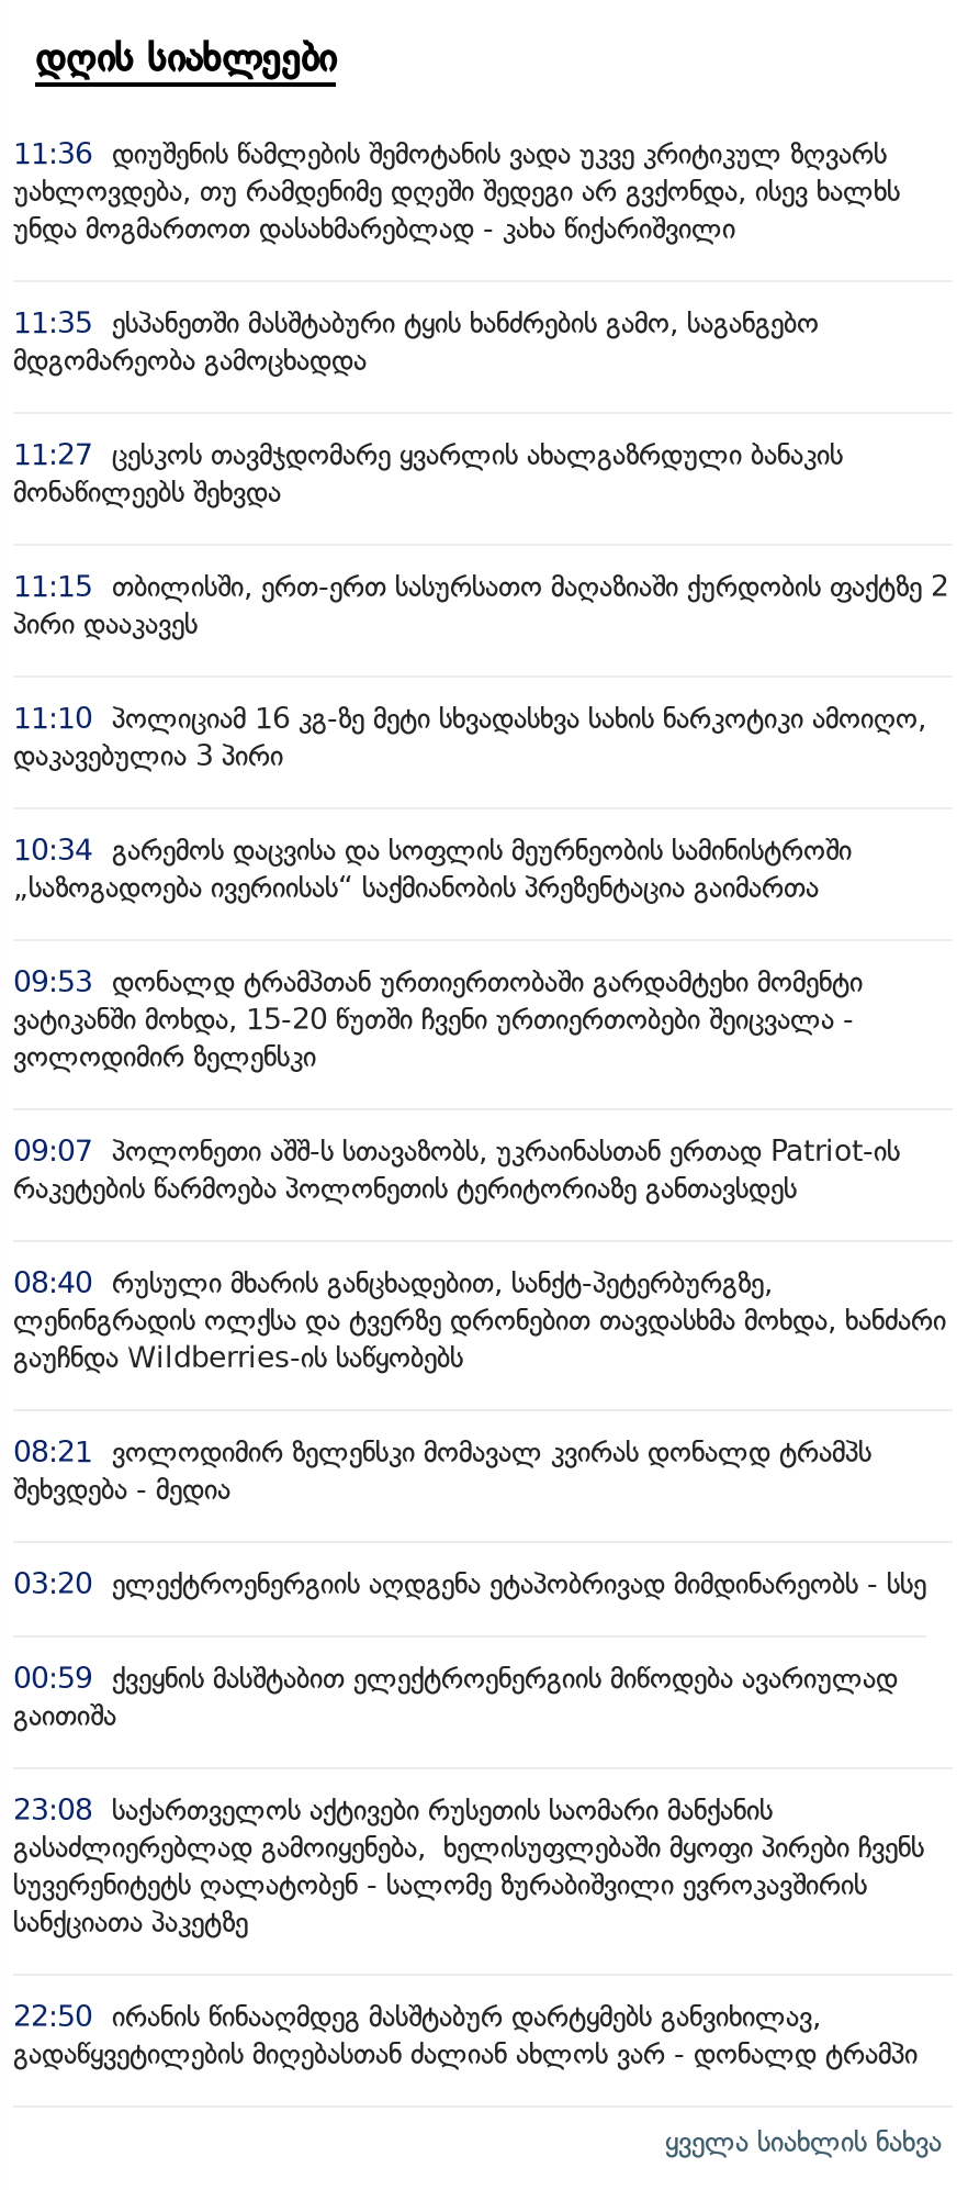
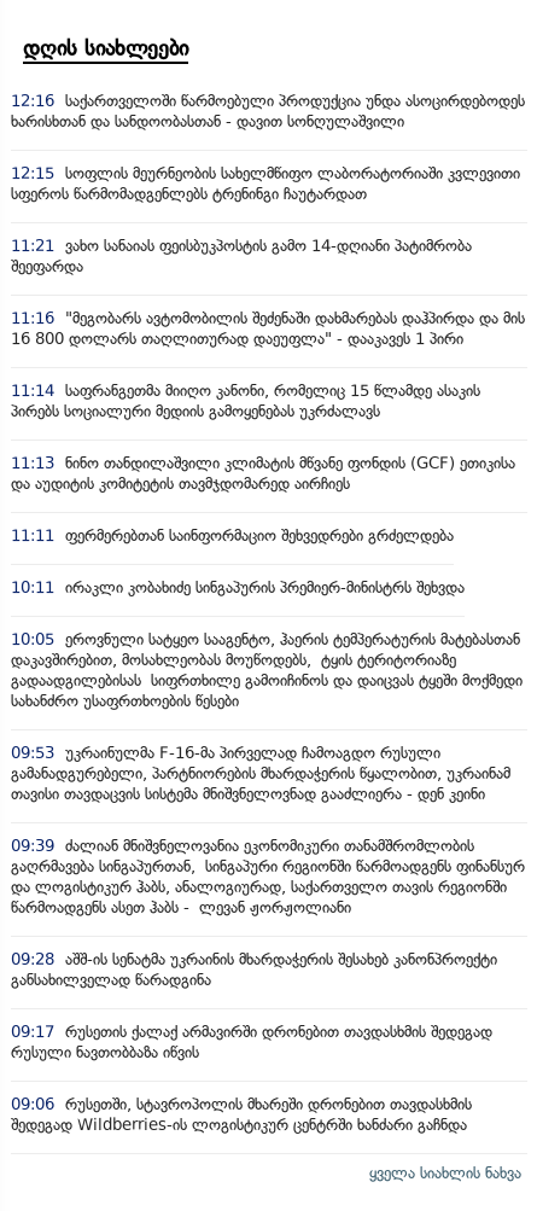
- 11:36 დიუშენის წამლების შემოტანის ვადა უკვე კრიტიკულ ზღვარს
- უახლოვდება, თუ რამდენიმე დღეში შედეგი არ გვქონდა, ისევ ხალხს
- უნდა მოგმართოთ დასახმარებლად - კახა წიქარიშვილი
+ 12:16 საქართველოში წარმოებული პროდუქცია უნდა ასოცირდებოდეს
+ ხარისხთან და სანდოობასთან - დავით სონღულაშვილი

- 11:35 ესპანეთში მასშტაბური ტყის ხანძრების გამო, საგანგებო
- მდგომარეობა გამოცხადდა
+ 12:15 სოფლის მეურნეობის სახელმწიფო ლაბორატორიაში კვლევითი
+ სფეროს წარმომადგენლებს ტრენინგი ჩაუტარდათ

- 11:27 ცესკოს თავმჯდომარე ყვარლის ახალგაზრდული ბანაკის
- მონაწილეებს შეხვდა
+ 11:21 ვახო სანაიას ფეისბუკპოსტის გამო 14-დღიანი პატიმრობა
+ შეეფარდა

- 11:15 თბილისში, ერთ-ერთ სასურსათო მაღაზიაში ქურდობის ფაქტზე 2
- პირი დააკავეს
+ 11:16 "მეგობარს ავტომობილის შეძენაში დახმარებას დაჰპირდა და მის
+ 16 800 დოლარს თაღლითურად დაეუფლა" - დააკავეს 1 პირი

- 11:10 პოლიციამ 16 კგ-ზე მეტი სხვადასხვა სახის ნარკოტიკი ამოიღო,
- დაკავებულია 3 პირი
+ 11:14 საფრანგეთმა მიიღო კანონი, რომელიც 15 წლამდე ასაკის
+ პირებს სოციალური მედიის გამოყენებას უკრძალავს

- 10:34 გარემოს დაცვისა და სოფლის მეურნეობის სამინისტროში
- „საზოგადოება ივერიისას“ საქმიანობის პრეზენტაცია გაიმართა
+ 11:13 ნინო თანდილაშვილი კლიმატის მწვანე ფონდის (GCF) ეთიკისა
+ და აუდიტის კომიტეტის თავმჯდომარედ აირჩიეს

- 09:53 დონალდ ტრამპთან ურთიერთობაში გარდამტეხი მომენტი
- ვატიკანში მოხდა, 15-20 წუთში ჩვენი ურთიერთობები შეიცვალა -
- ვოლოდიმირ ზელენსკი
+ 11:11 ფერმერებთან საინფორმაციო შეხვედრები გრძელდება

- 09:07 პოლონეთი აშშ-ს სთავაზობს, უკრაინასთან ერთად Patriot-ის
- რაკეტების წარმოება პოლონეთის ტერიტორიაზე განთავსდეს
+ 10:11 ირაკლი კობახიძე სინგაპურის პრემიერ-მინისტრს შეხვდა

- 08:40 რუსული მხარის განცხადებით, სანქტ-პეტერბურგზე,
- ლენინგრადის ოლქსა და ტვერზე დრონებით თავდასხმა მოხდა, ხანძარი
- გაუჩნდა Wildberries-ის საწყობებს
+ 10:05 ეროვნული სატყეო სააგენტო, ჰაერის ტემპერატურის მატებასთან
+ დაკავშირებით, მოსახლეობას მოუწოდებს, ტყის ტერიტორიაზე
+ გადაადგილებისას სიფრთხილე გამოიჩინოს და დაიცვას ტყეში მოქმედი
+ სახანძრო უსაფრთხოების წესები

- 08:21 ვოლოდიმირ ზელენსკი მომავალ კვირას დონალდ ტრამპს
- შეხვდება - მედია
+ 09:53 უკრაინულმა F-16-მა პირველად ჩამოაგდო რუსული
+ გამანადგურებელი, პარტნიორების მხარდაჭერის წყალობით, უკრაინამ
+ თავისი თავდაცვის სისტემა მნიშვნელოვნად გააძლიერა - დენ კეინი

- 03:20 ელექტროენერგიის აღდგენა ეტაპობრივად მიმდინარეობს - სსე
+ 09:39 ძალიან მნიშვნელოვანია ეკონომიკური თანამშრომლობის
+ გაღრმავება სინგაპურთან, სინგაპური რეგიონში წარმოადგენს ფინანსურ
+ და ლოგისტიკურ ჰაბს, ანალოგიურად, საქართველო თავის რეგიონში
+ წარმოადგენს ასეთ ჰაბს - ლევან ჟორჟოლიანი

- 00:59 ქვეყნის მასშტაბით ელექტროენერგიის მიწოდება ავარიულად
- გაითიშა
+ 09:28 აშშ-ის სენატმა უკრაინის მხარდაჭერის შესახებ კანონპროექტი
+ განსახილველად წარადგინა

- 23:08 საქართველოს აქტივები რუსეთის საომარი მანქანის
- გასაძლიერებლად გამოიყენება, ხელისუფლებაში მყოფი პირები ჩვენს
- სუვერენიტეტს ღალატობენ - სალომე ზურაბიშვილი ევროკავშირის
- სანქციათა პაკეტზე
+ 09:17 რუსეთის ქალაქ არმავირში დრონებით თავდასხმის შედეგად
+ რუსული ნავთობბაზა იწვის

- 22:50 ირანის წინააღმდეგ მასშტაბურ დარტყმებს განვიხილავ,
- გადაწყვეტილების მიღებასთან ძალიან ახლოს ვარ - დონალდ ტრამპი
+ 09:06 რუსეთში, სტავროპოლის მხარეში დრონებით თავდასხმის
+ შედეგად Wildberries-ის ლოგისტიკურ ცენტრში ხანძარი გაჩნდა
